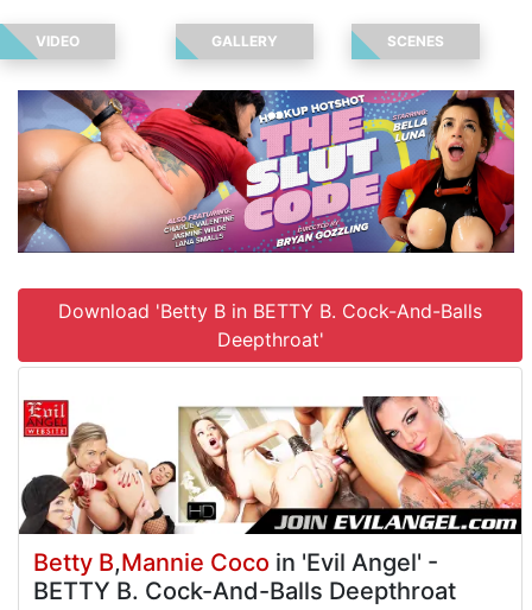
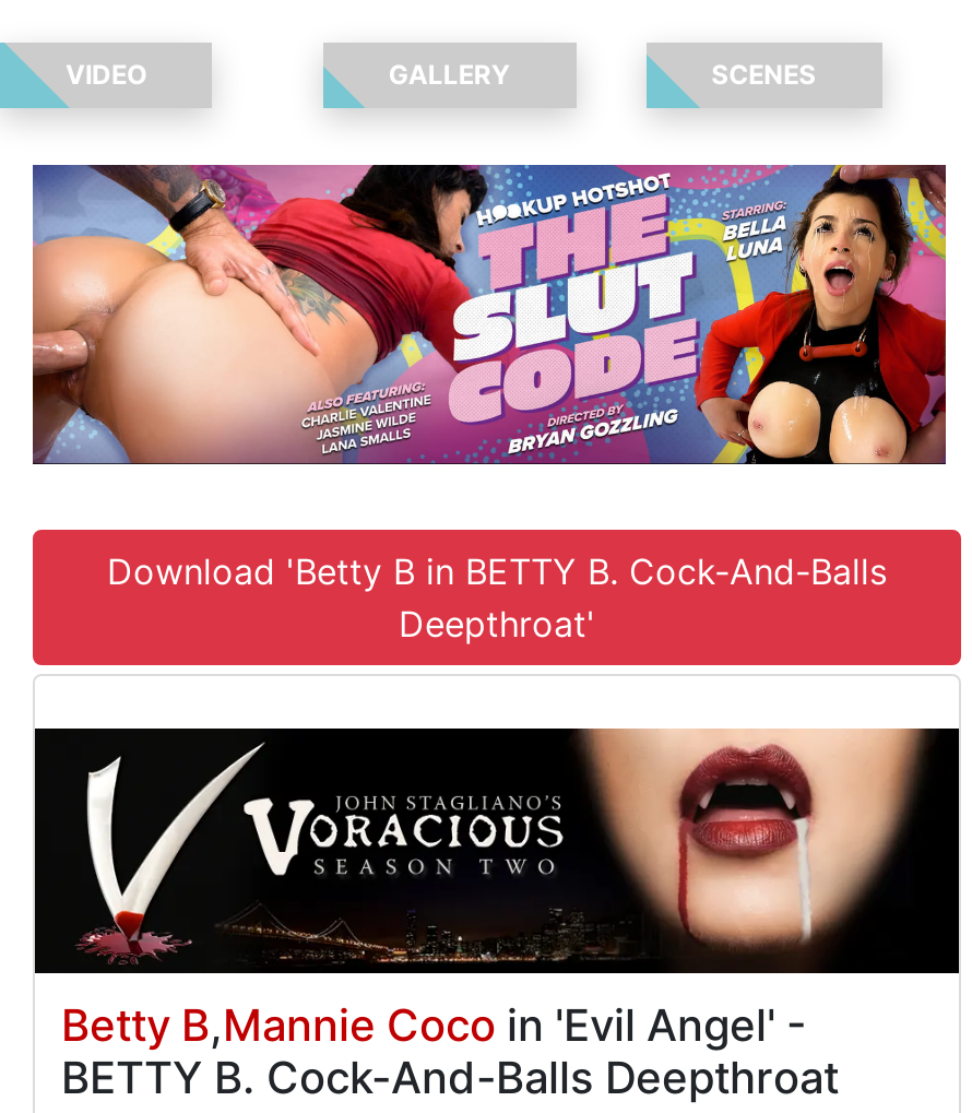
- [image]
+ [image]
